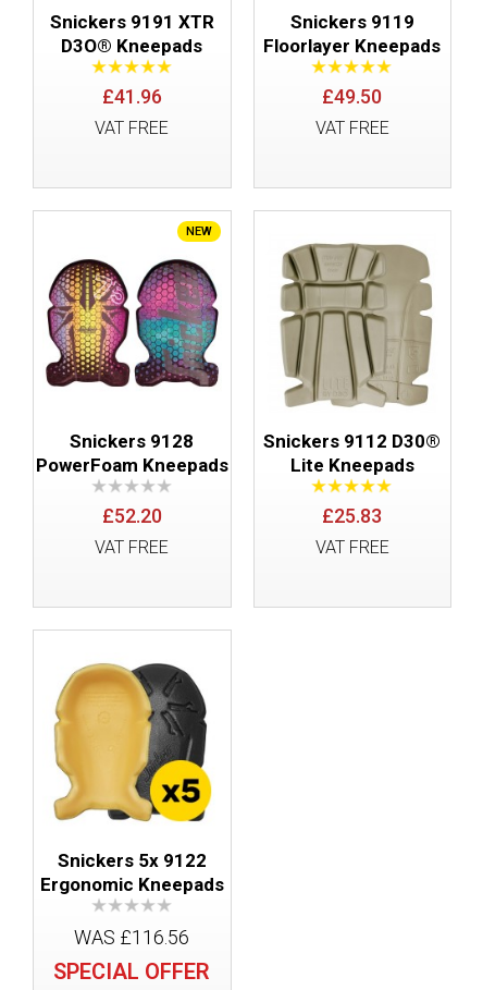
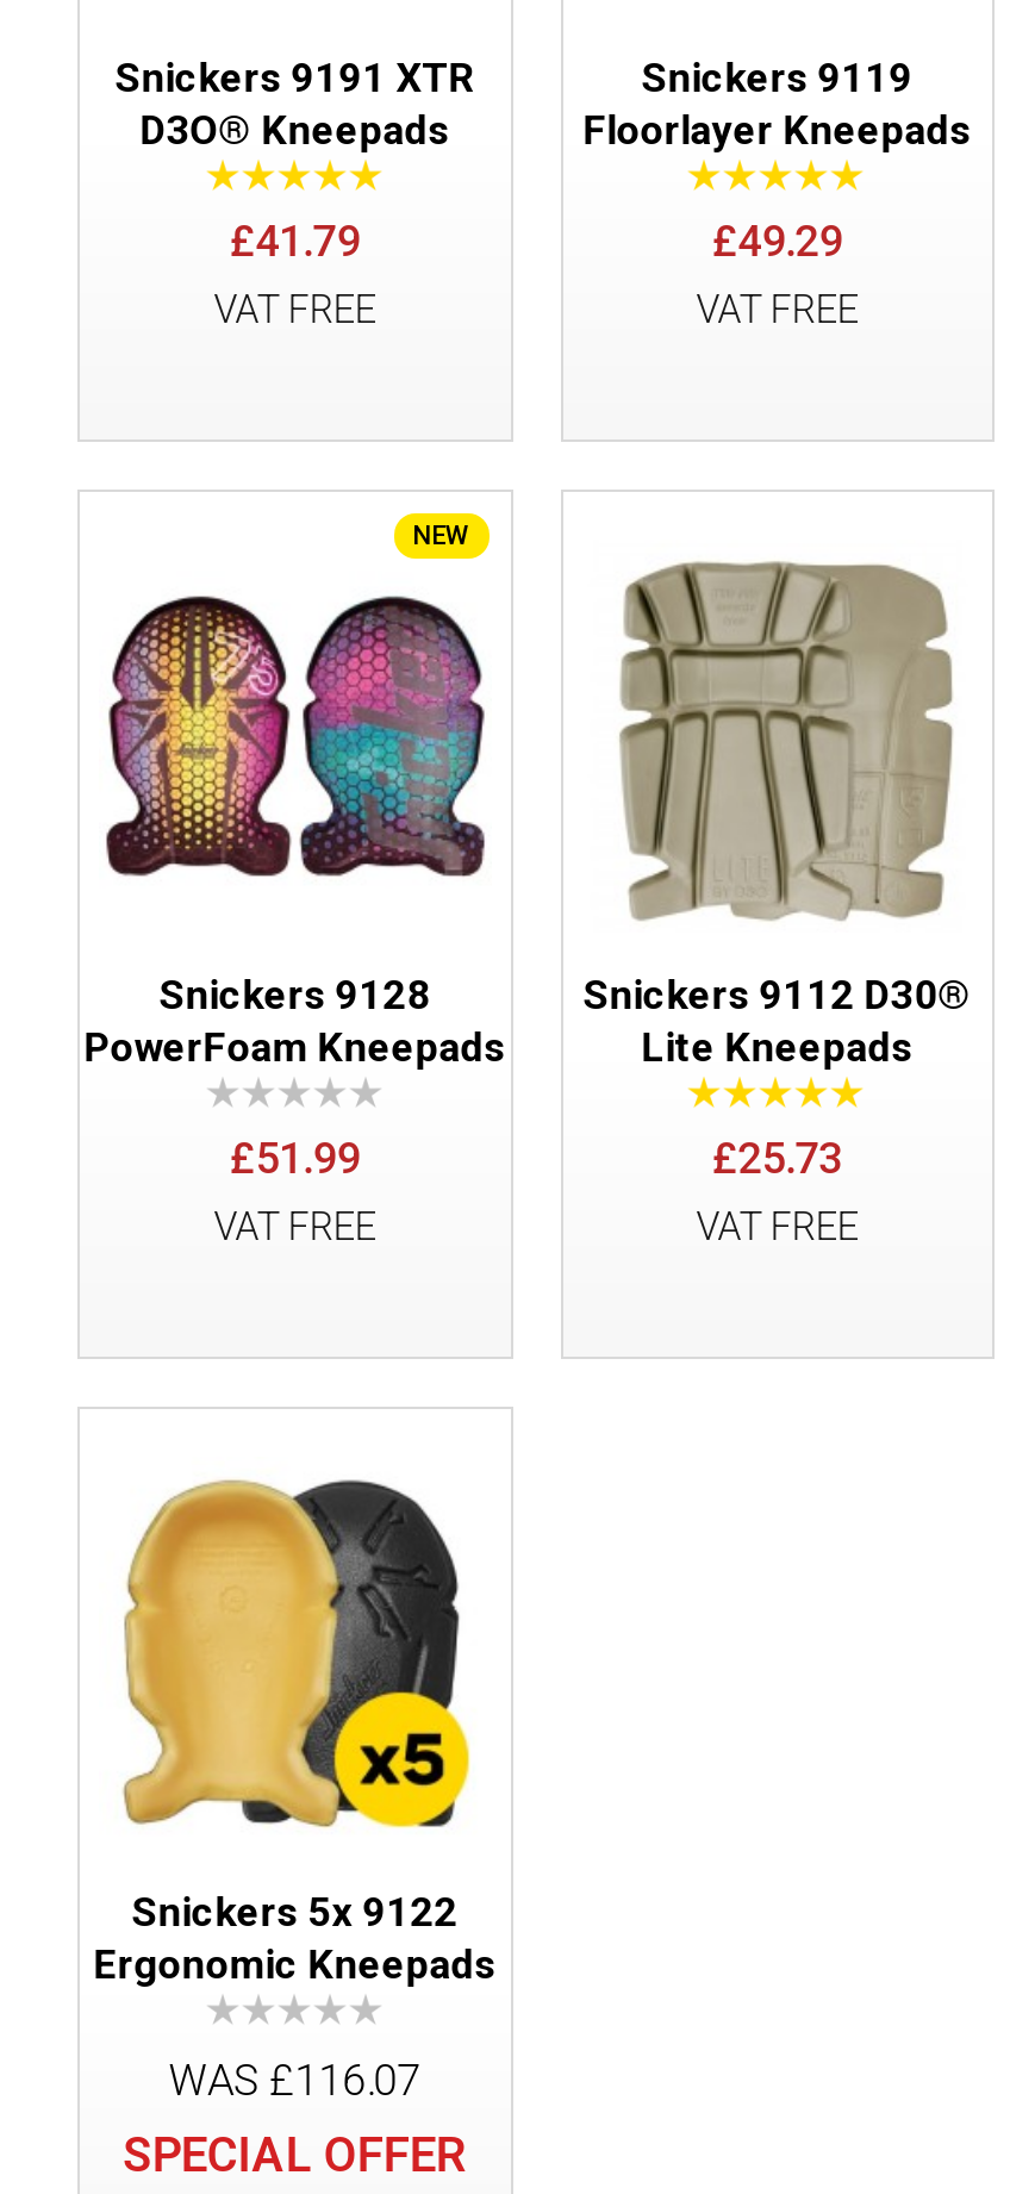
- £41.96
+ £41.79

- £49.50
+ £49.29

- £52.20
+ £51.99

- £25.83
+ £25.73

- WAS £116.56
+ WAS £116.07
